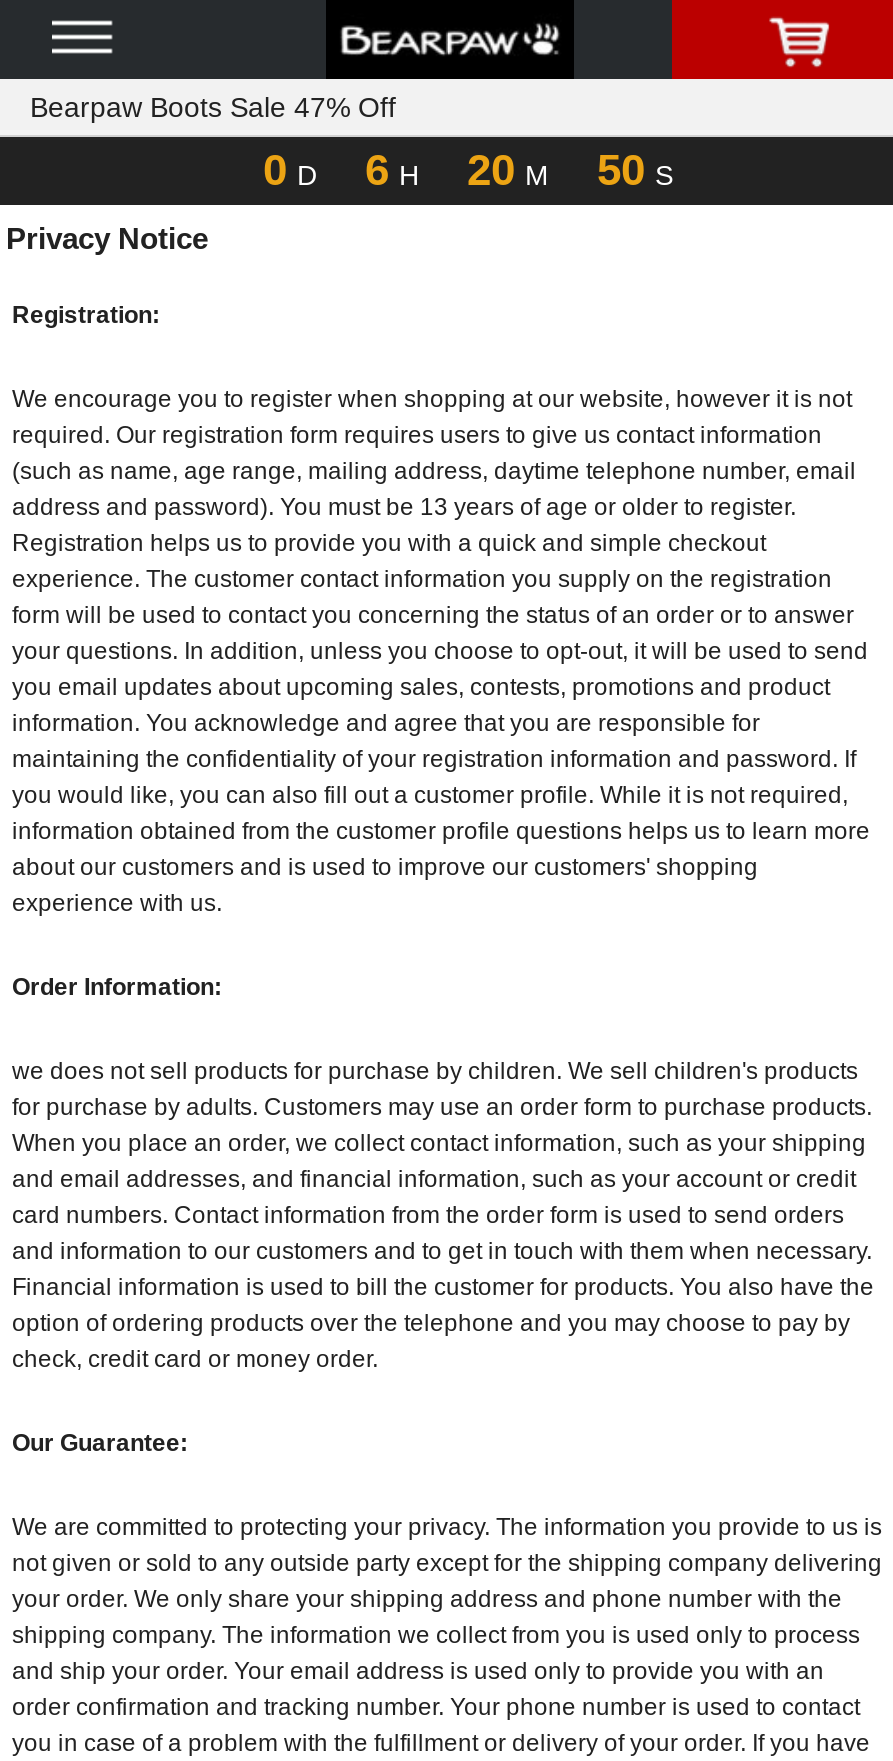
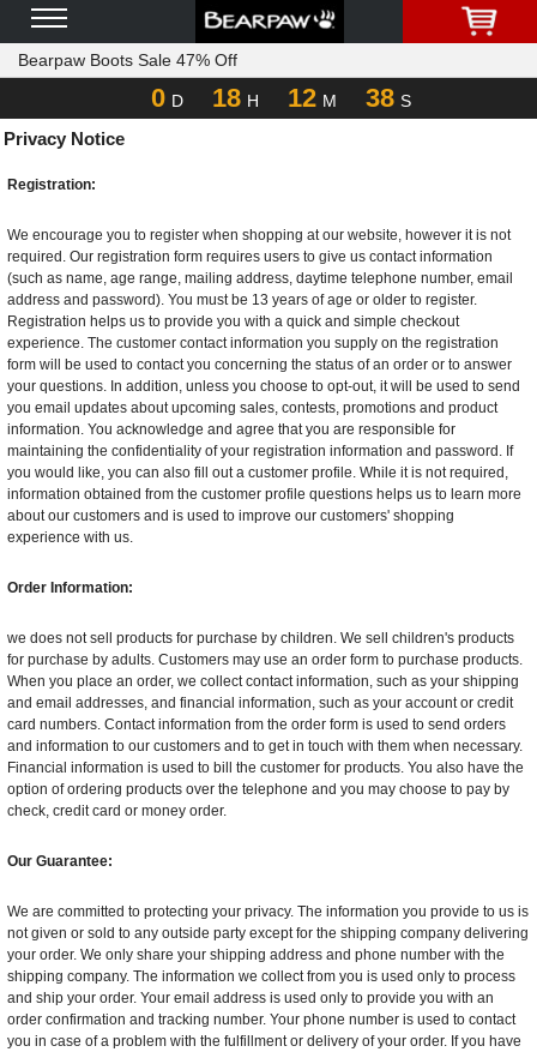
- 6 H
+ 18 H

- 20 M
+ 12 M

- 50 S
+ 38 S
